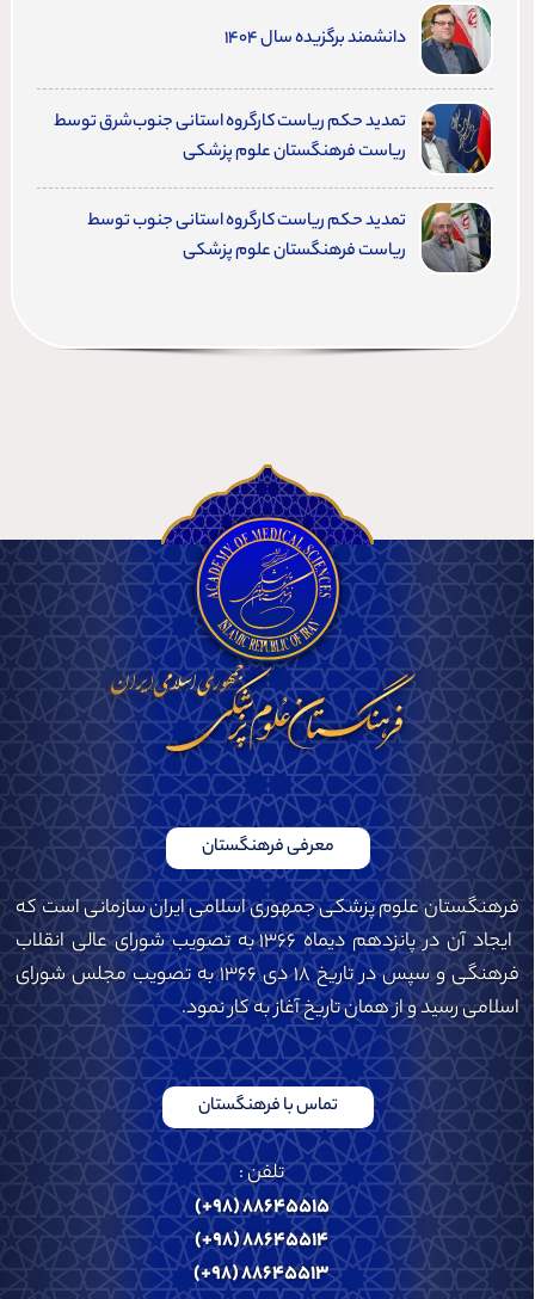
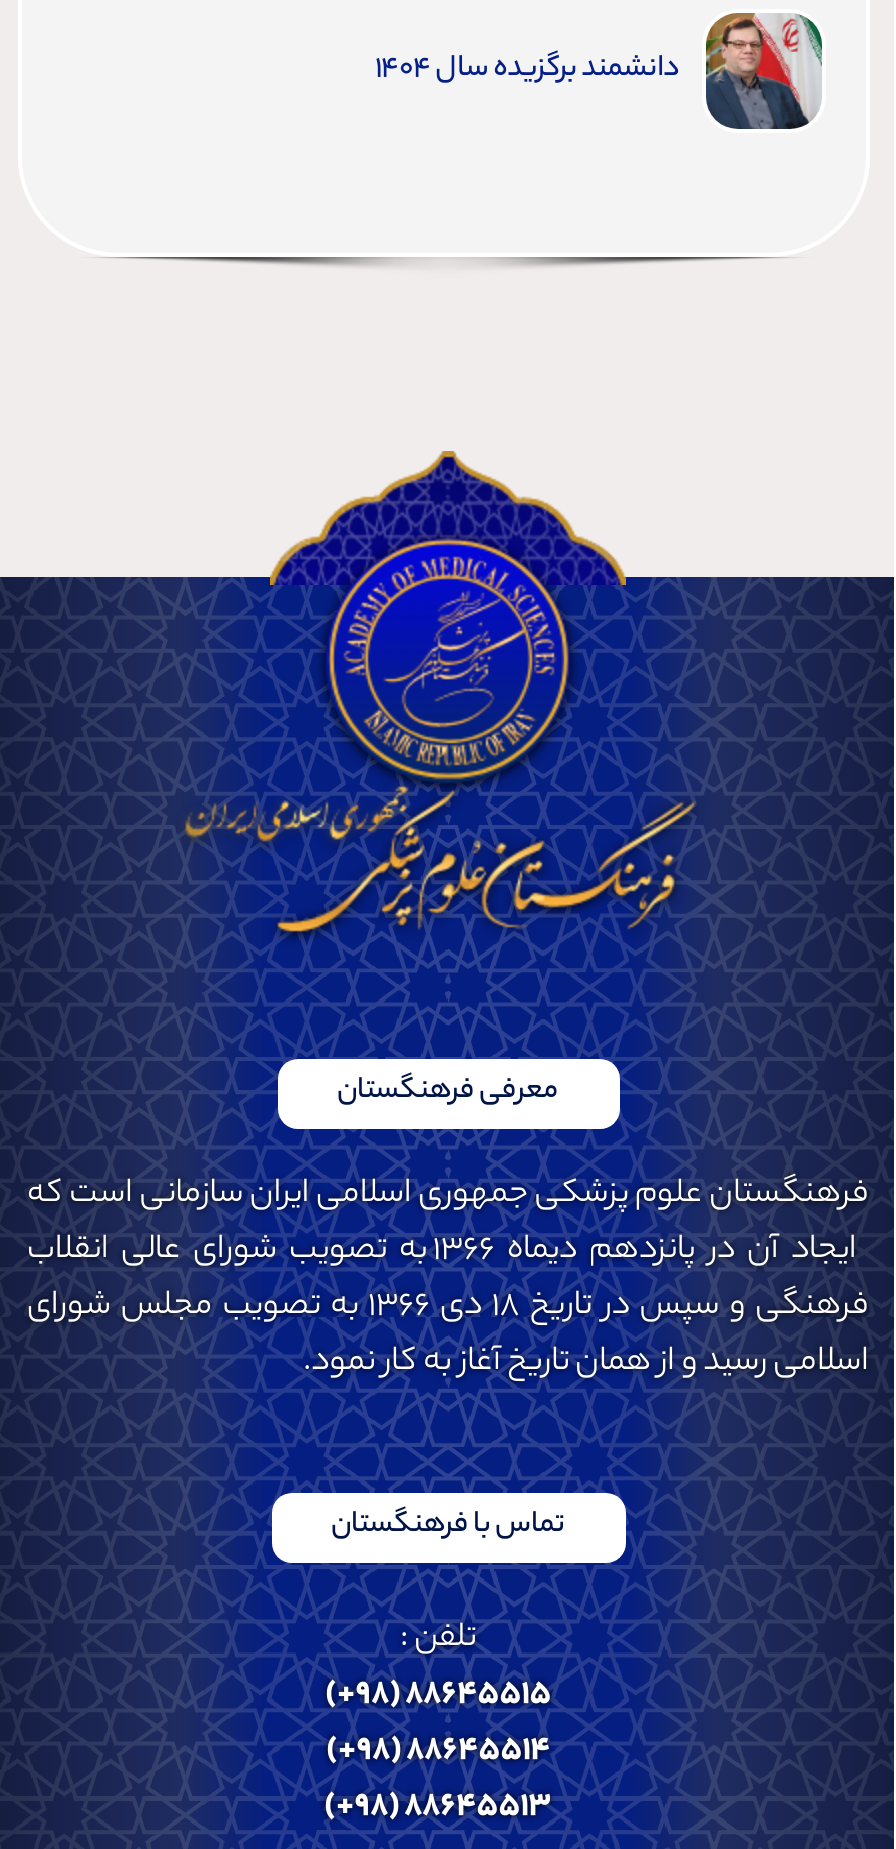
- [image]
- تمدید حکم ریاست کارگروه استانی جنوب‌شرق توسط
- ریاست فرهنگستان علوم پزشکی
- تمدید حکم ریاست کارگروه استانی جنوب توسط
- ریاست فرهنگستان علوم پزشکی

- [image]
